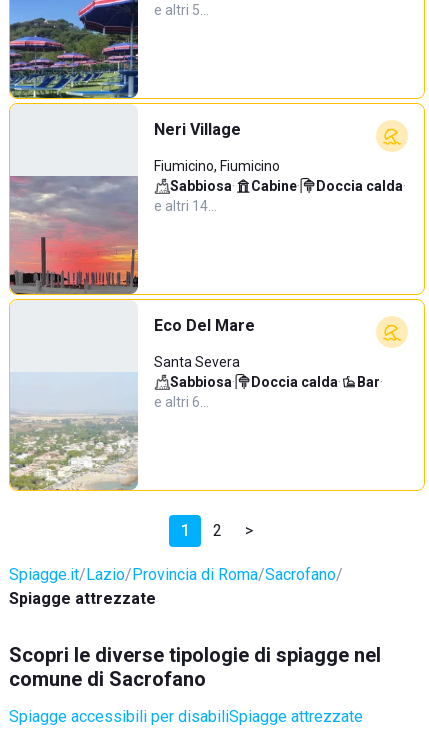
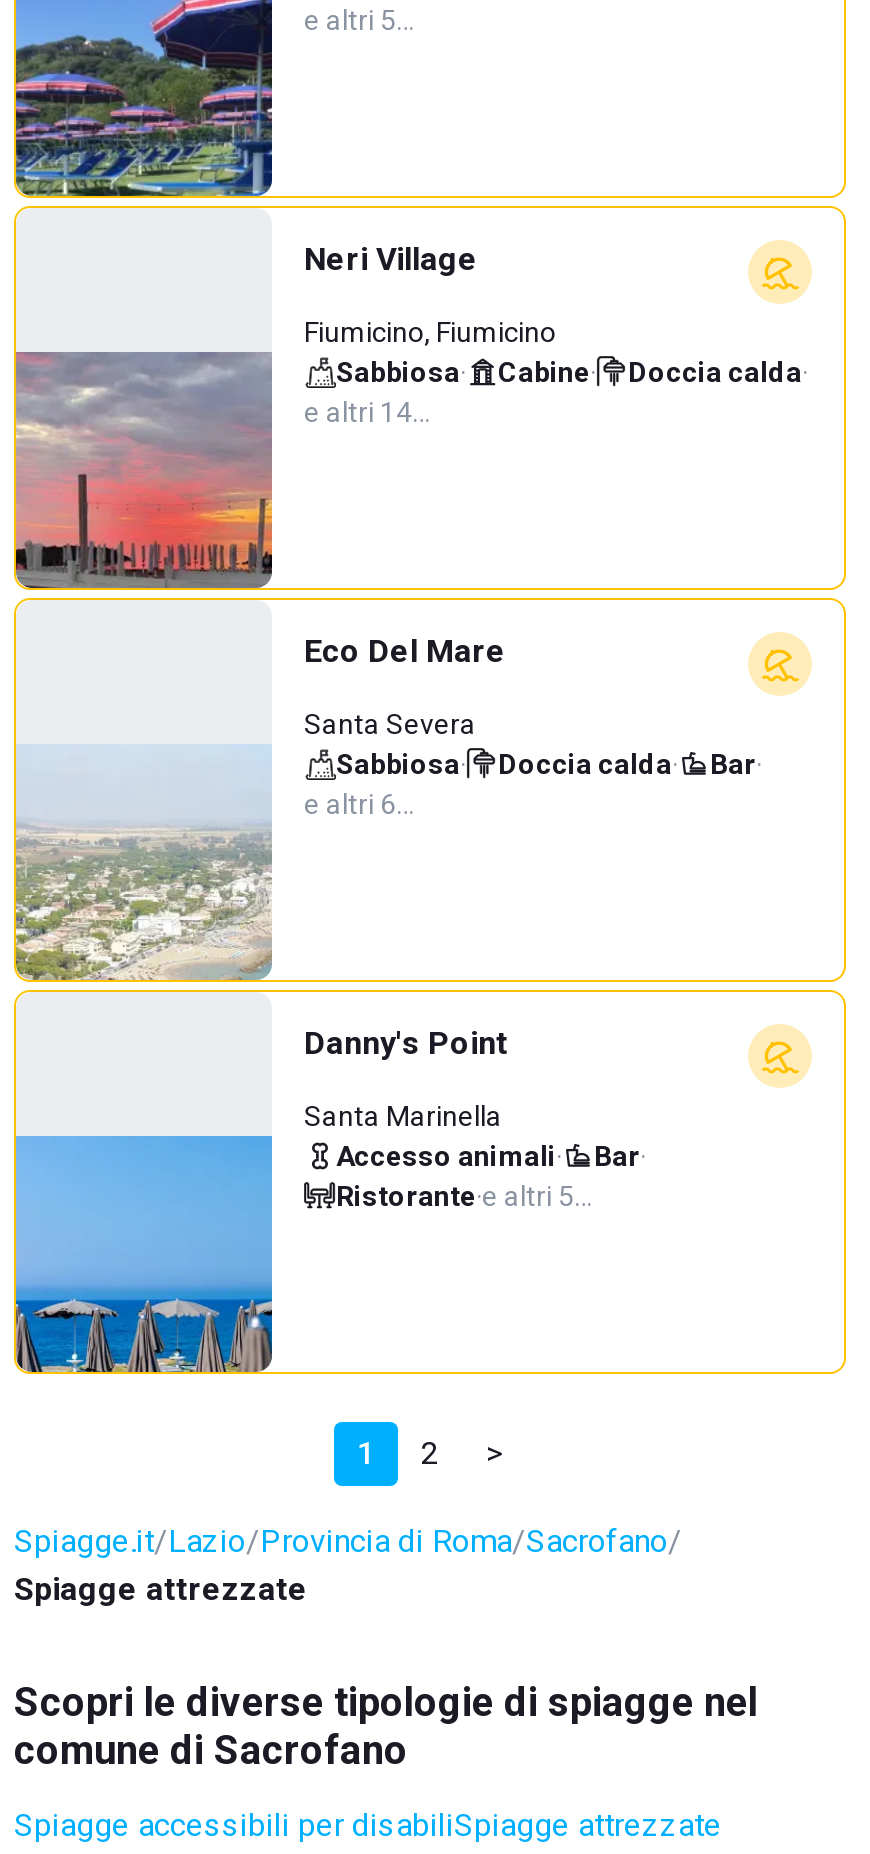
+ [image]
+ Danny's Point
+ Santa Marinella
+ Accesso animali·
+ Bar·
+ Ristorante·e altri 5…
